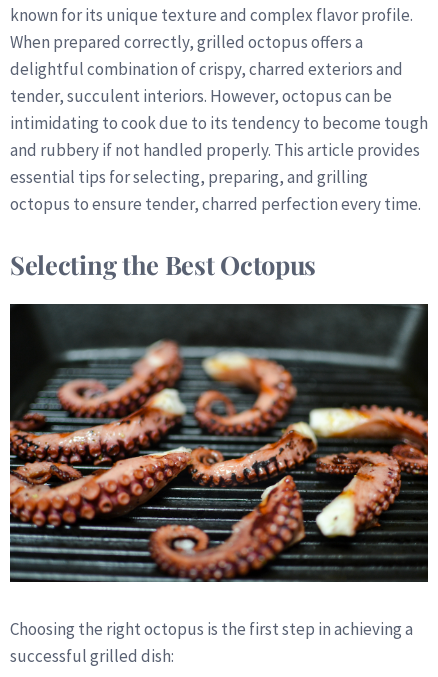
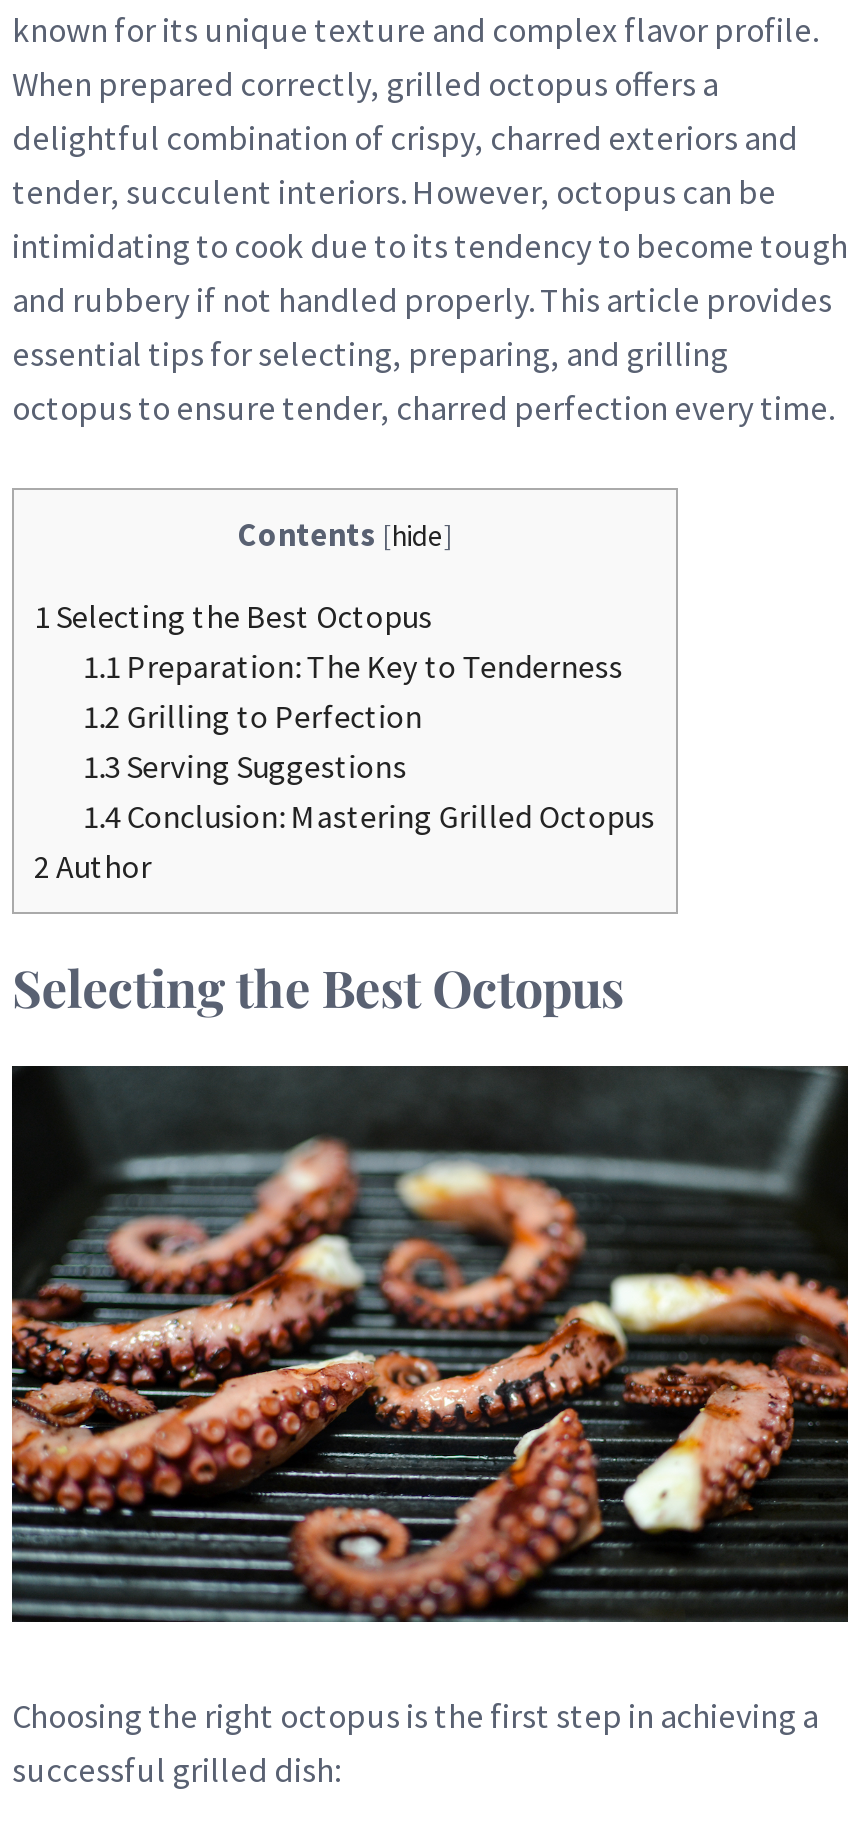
+ Contents [hide]
+ 1 Selecting the Best Octopus
+ 1.1 Preparation: The Key to Tenderness
+ 1.2 Grilling to Perfection
+ 1.3 Serving Suggestions
+ 1.4 Conclusion: Mastering Grilled Octopus
+ 2 Author
